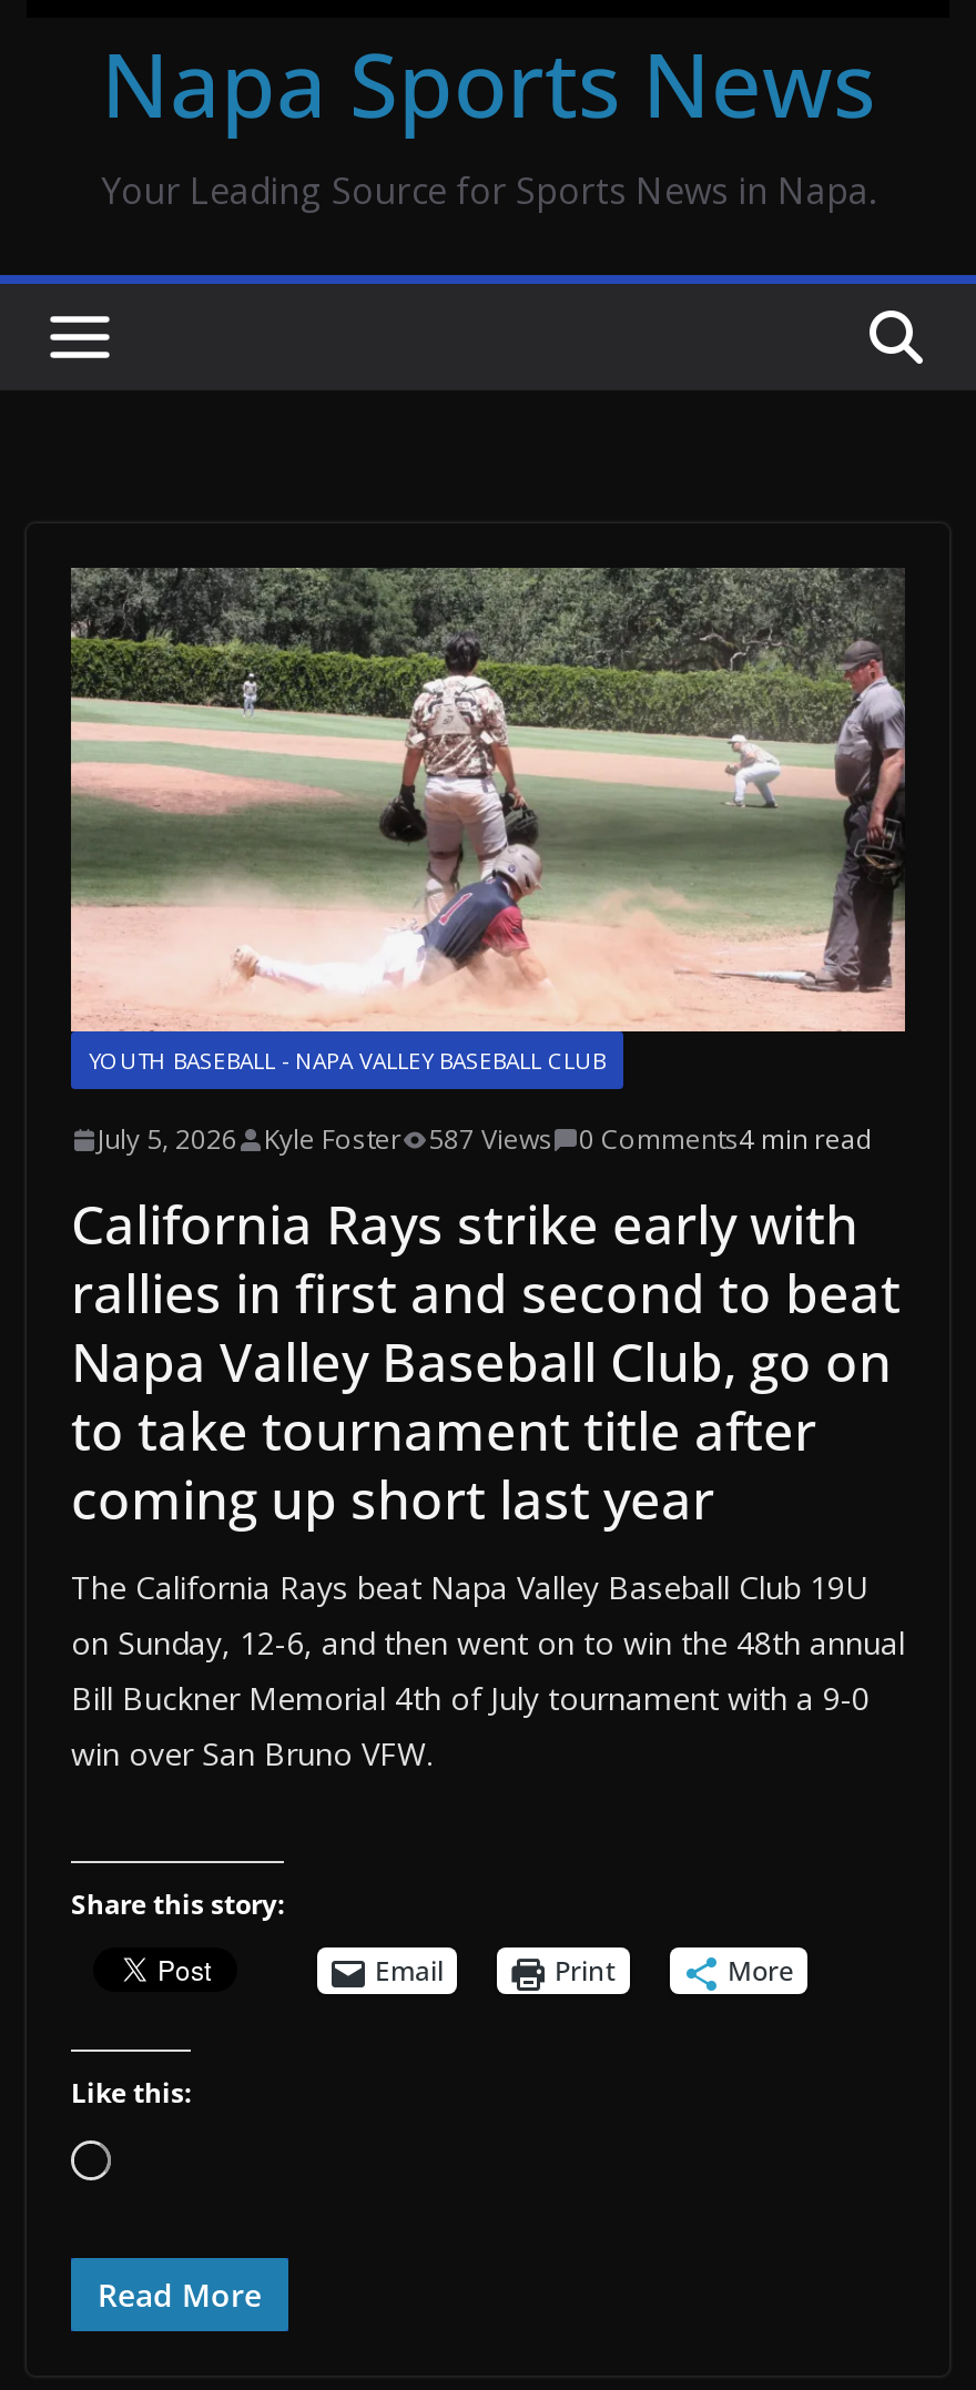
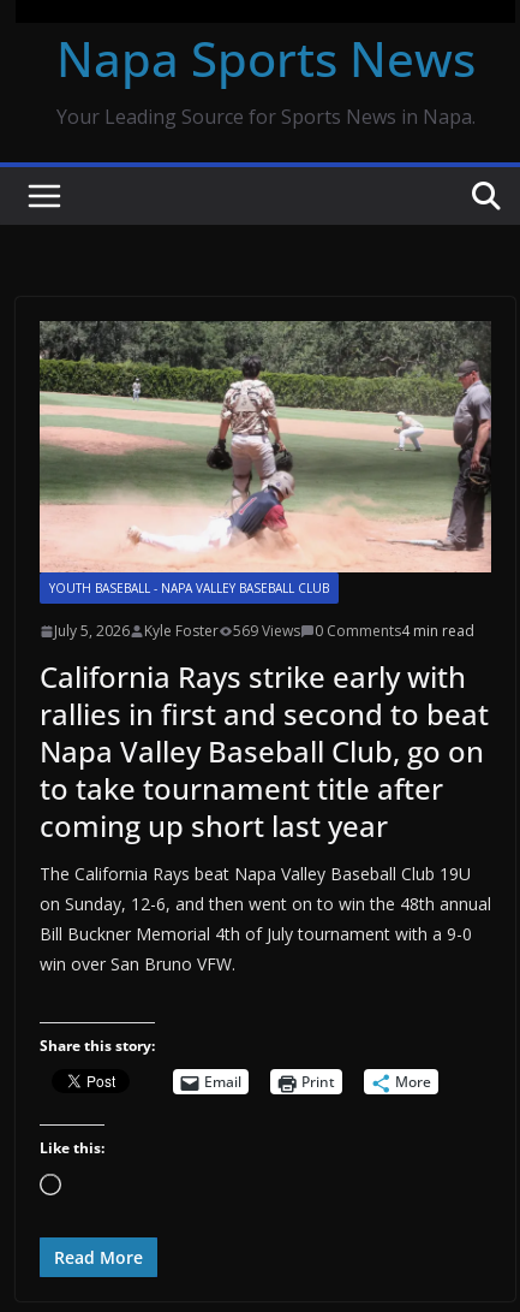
- July 5, 2026 Kyle Foster 587 Views 0 Comments4 min read
+ July 5, 2026 Kyle Foster 569 Views 0 Comments4 min read
